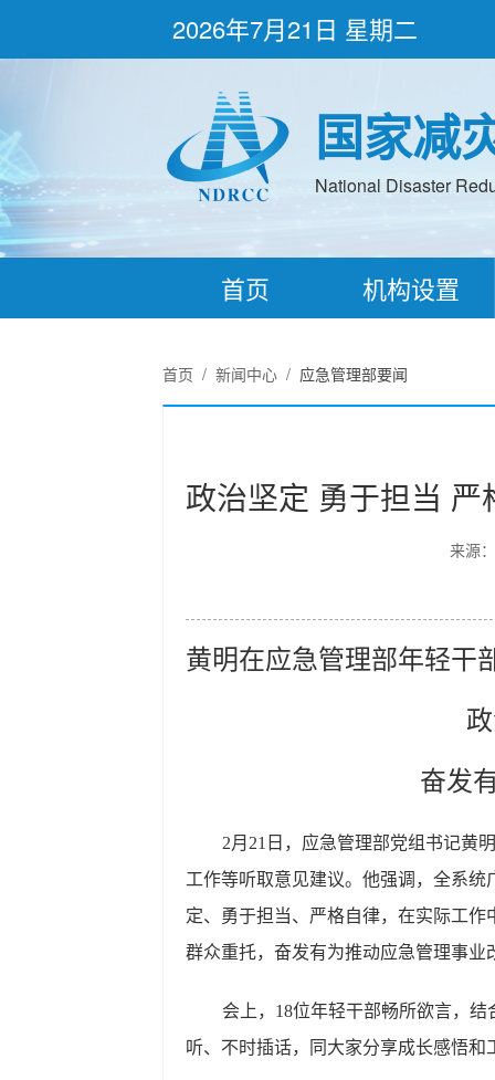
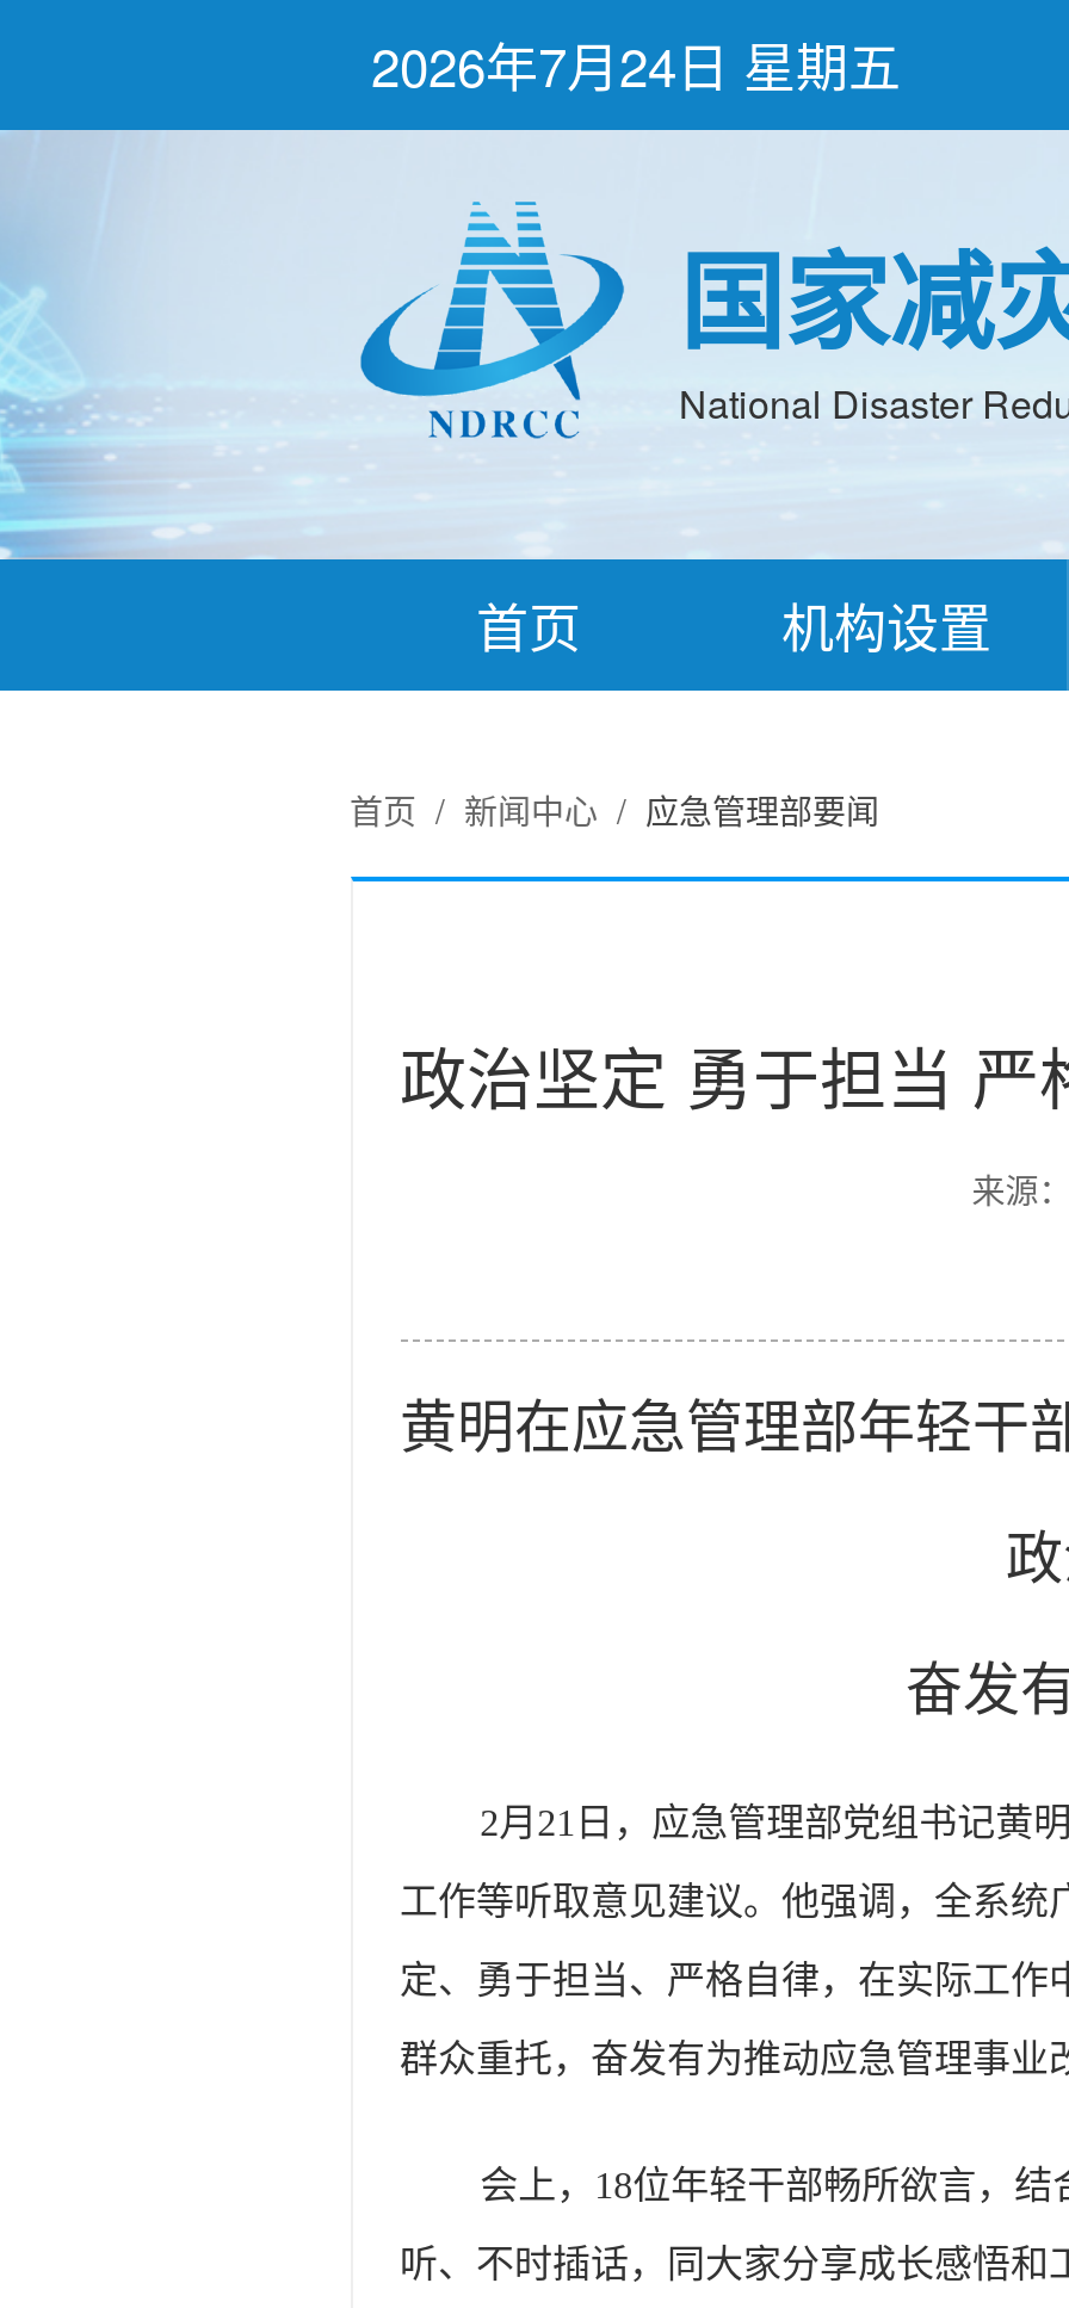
- 2026年7月21日 星期二
+ 2026年7月24日 星期五
